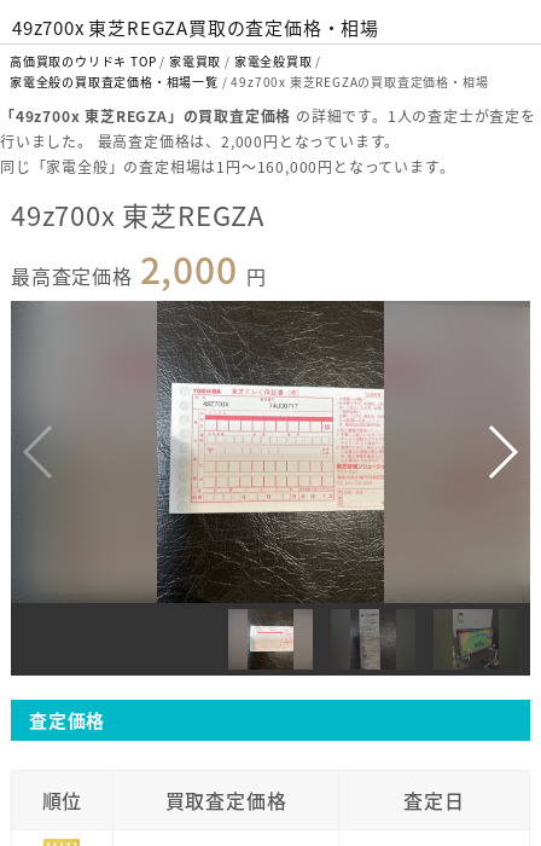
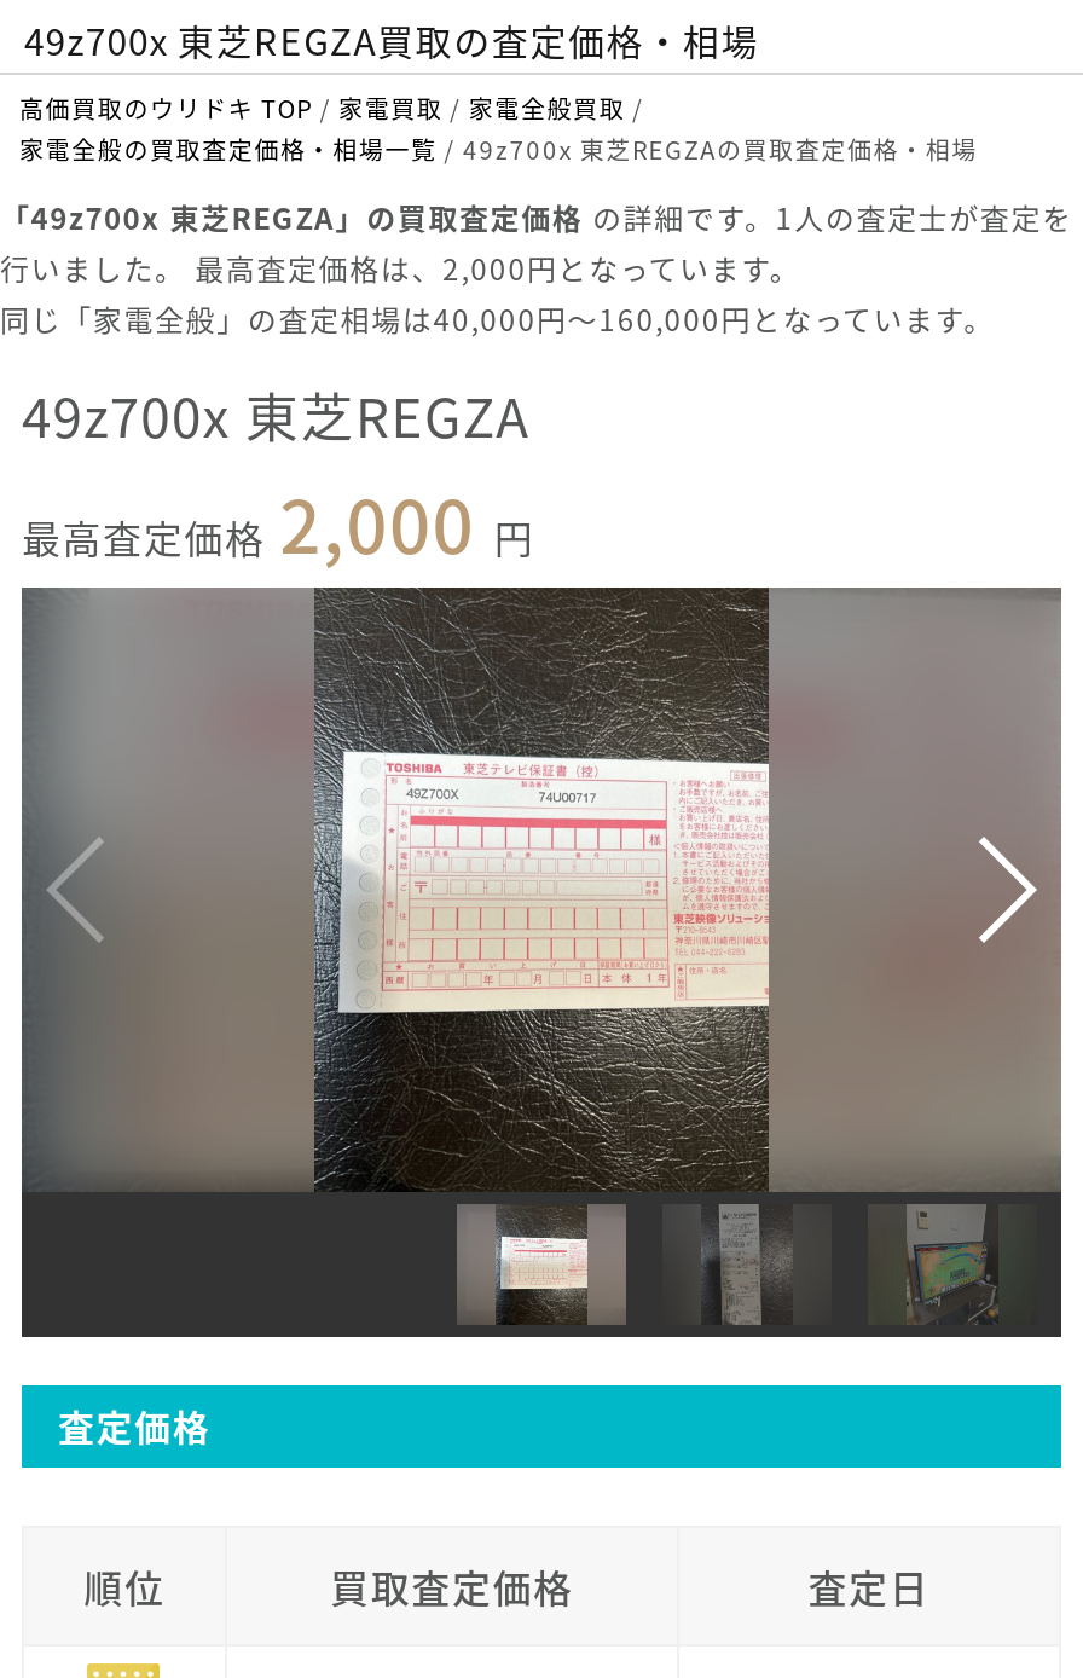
- 同じ「家電全般」の査定相場は1円〜160,000円となっています。
+ 同じ「家電全般」の査定相場は40,000円〜160,000円となっています。
